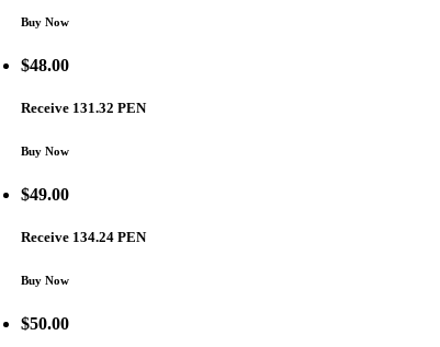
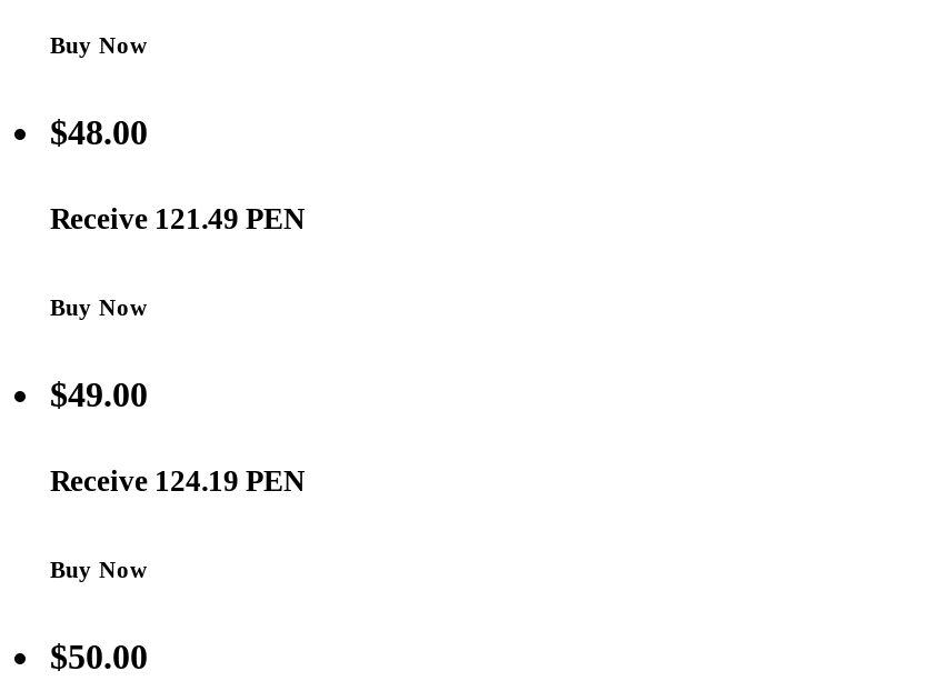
- Receive 131.32 PEN
+ Receive 121.49 PEN

- Receive 134.24 PEN
+ Receive 124.19 PEN
